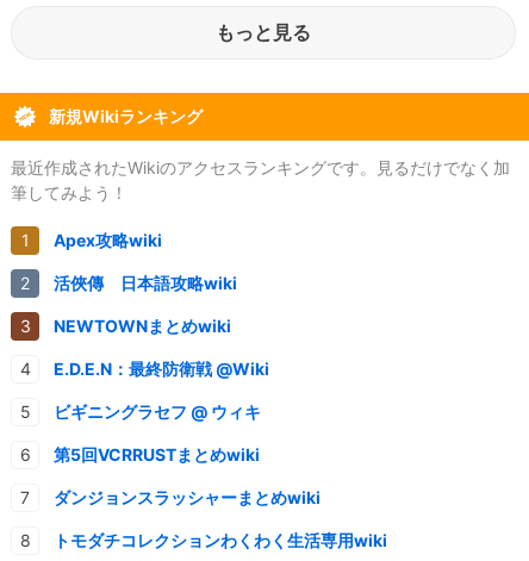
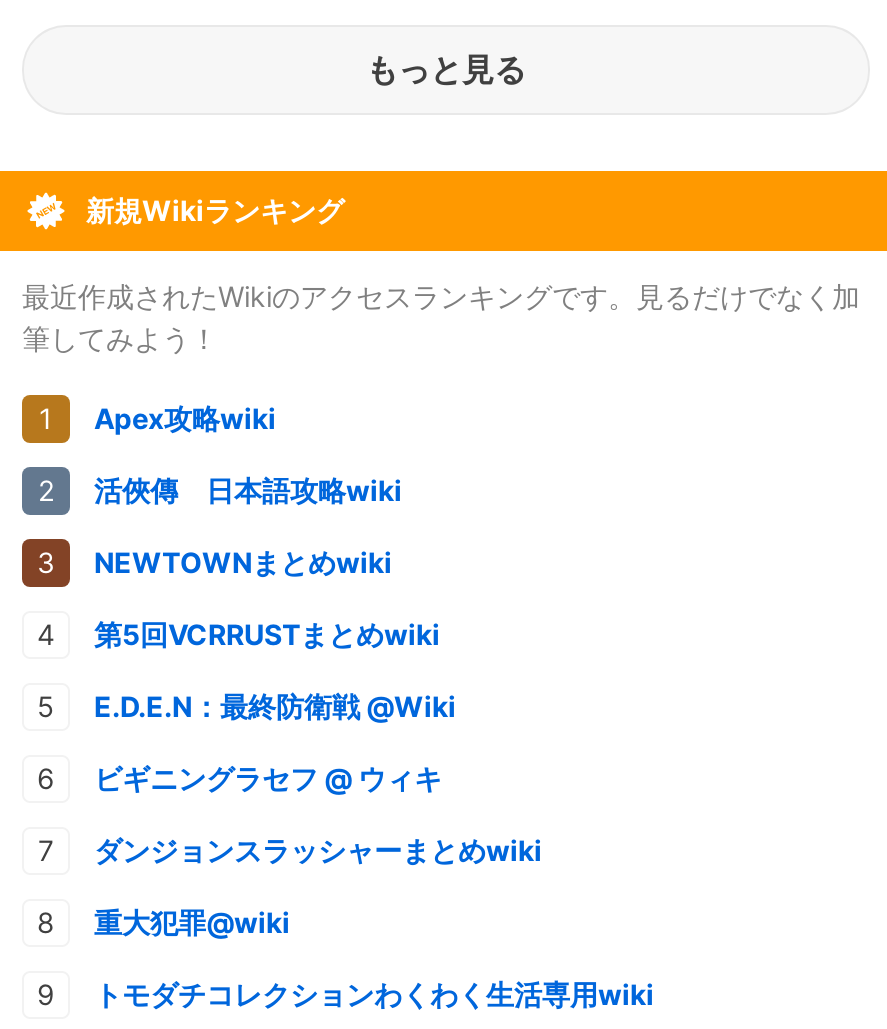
moved up: 第5回VCRRUSTまとめwiki

+ 重大犯罪@wiki
